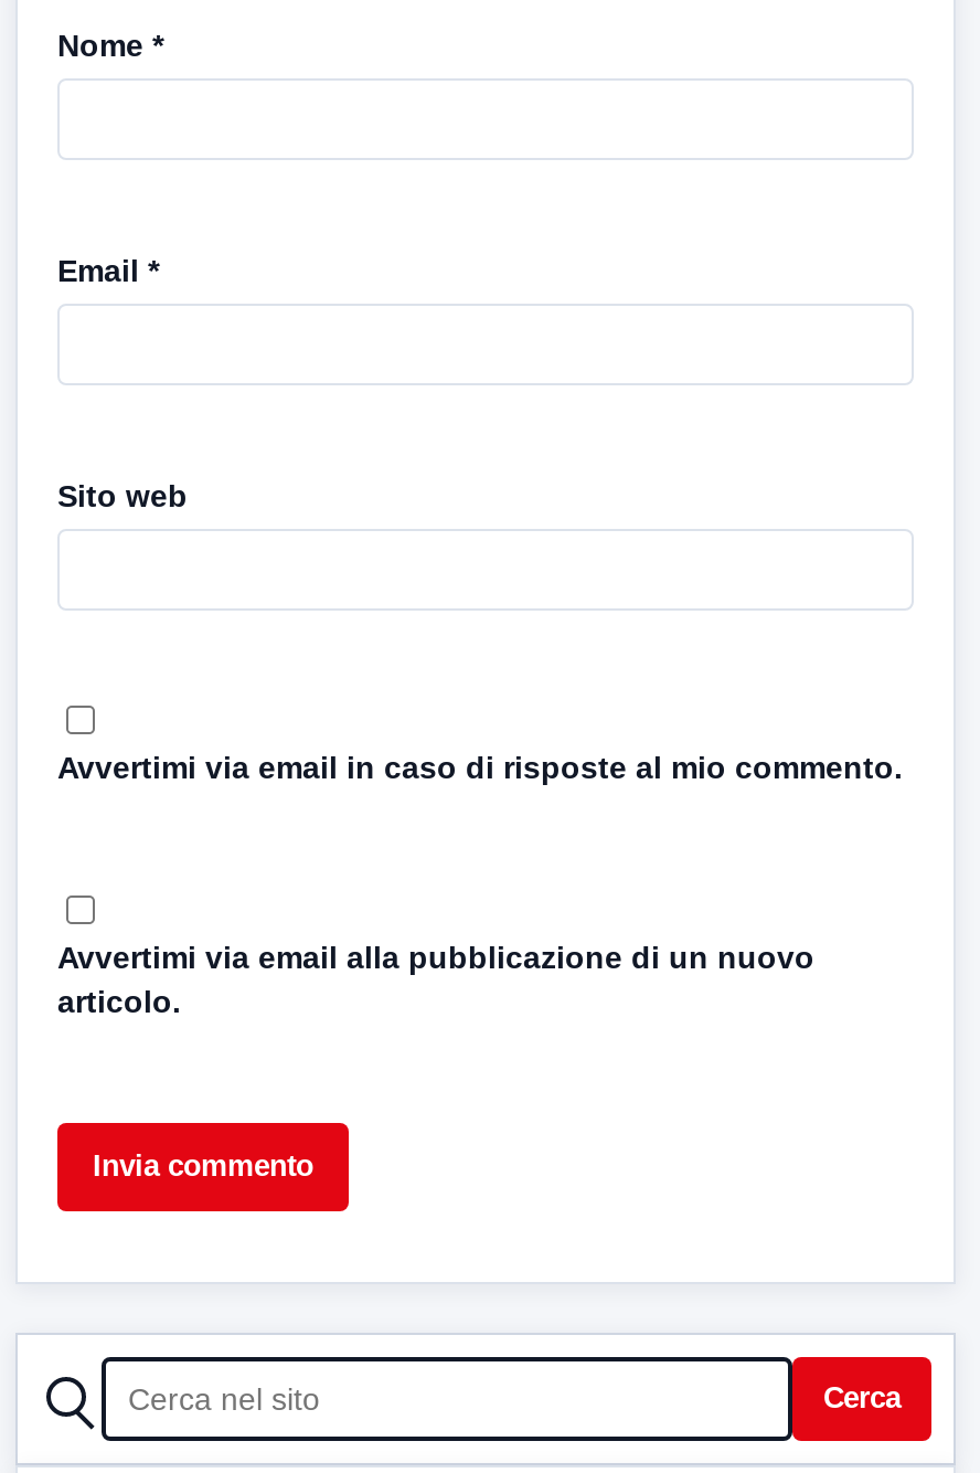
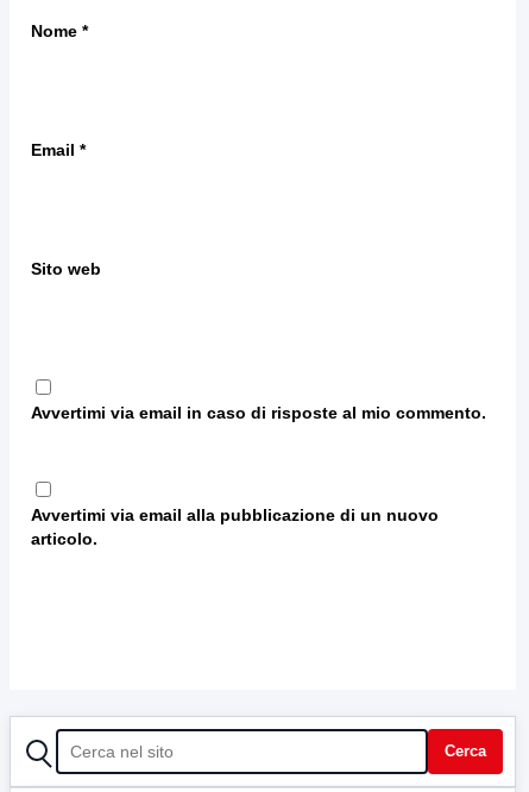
- [image]
